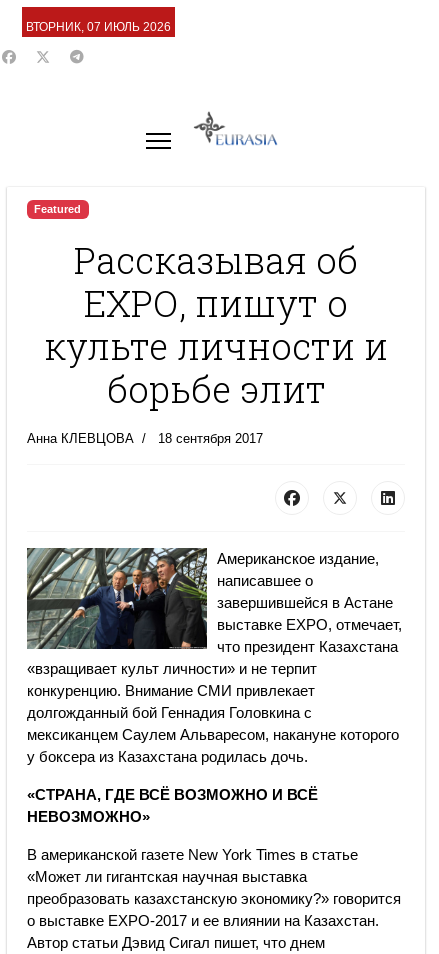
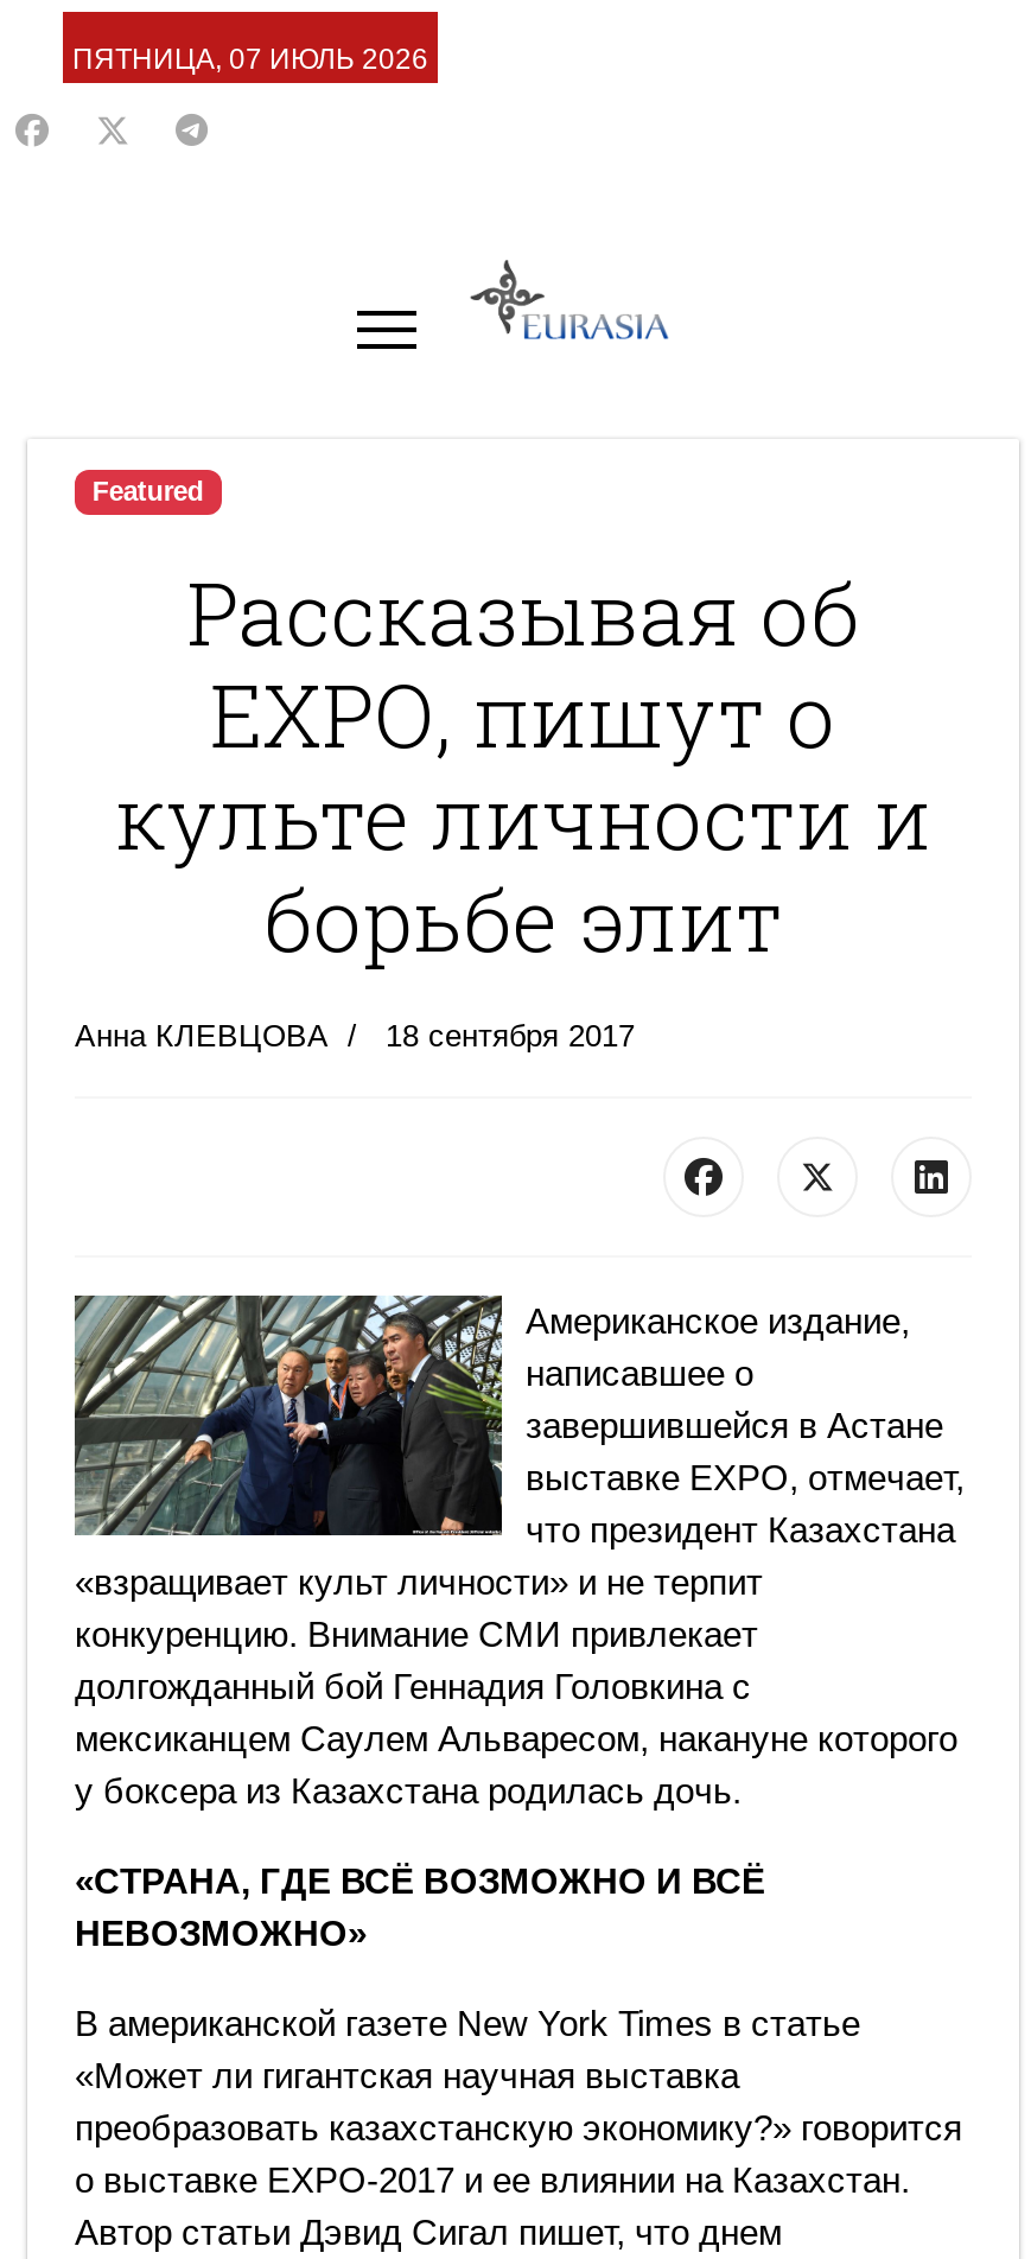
- ВТОРНИК, 07 ИЮЛЬ 2026
+ ПЯТНИЦА, 07 ИЮЛЬ 2026
